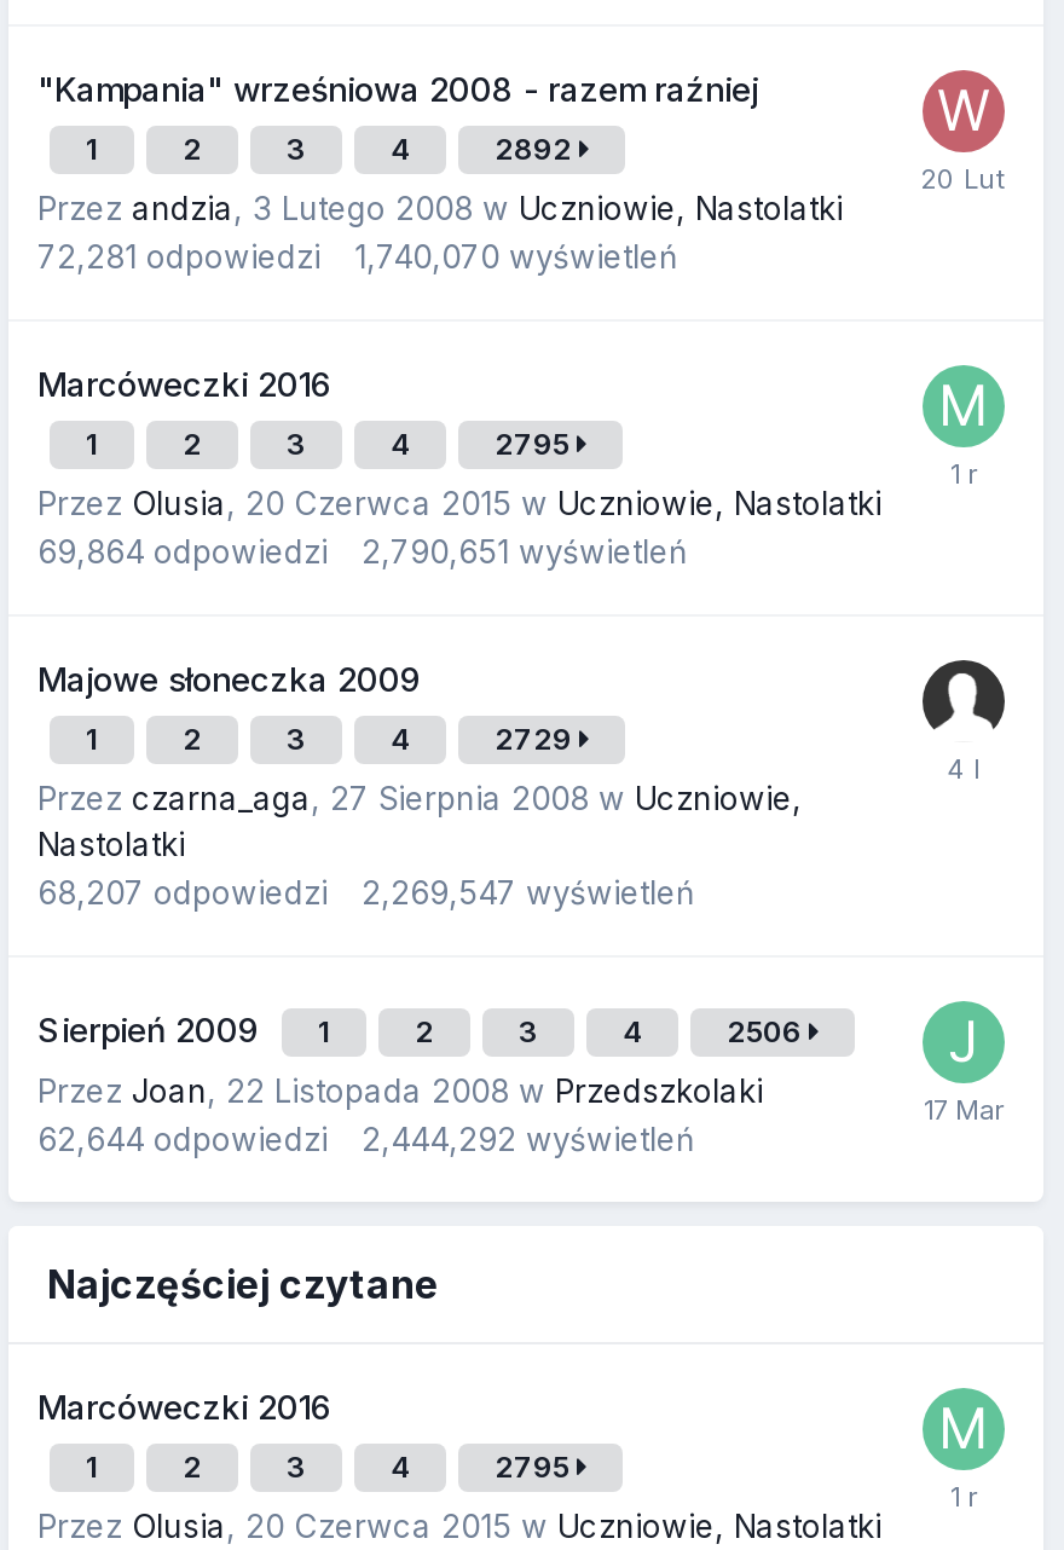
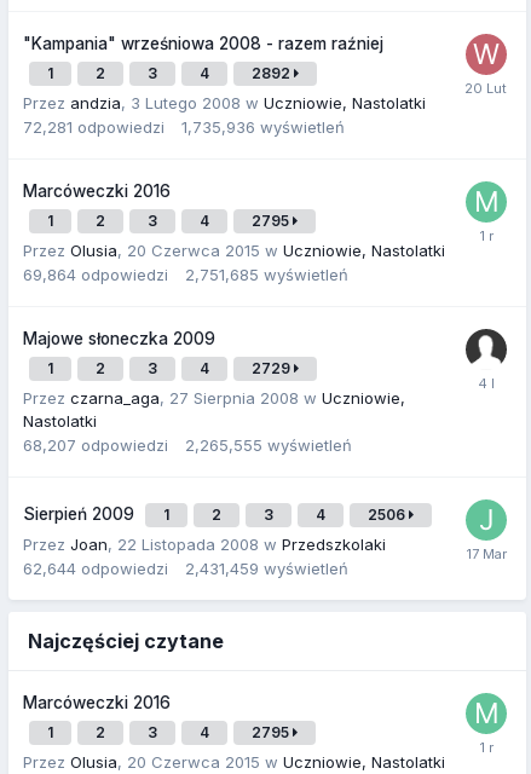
- 72,281 odpowiedzi 1,740,070 wyświetleń
+ 72,281 odpowiedzi 1,735,936 wyświetleń

- 69,864 odpowiedzi 2,790,651 wyświetleń
+ 69,864 odpowiedzi 2,751,685 wyświetleń

- 68,207 odpowiedzi 2,269,547 wyświetleń
+ 68,207 odpowiedzi 2,265,555 wyświetleń

- 62,644 odpowiedzi 2,444,292 wyświetleń
+ 62,644 odpowiedzi 2,431,459 wyświetleń
